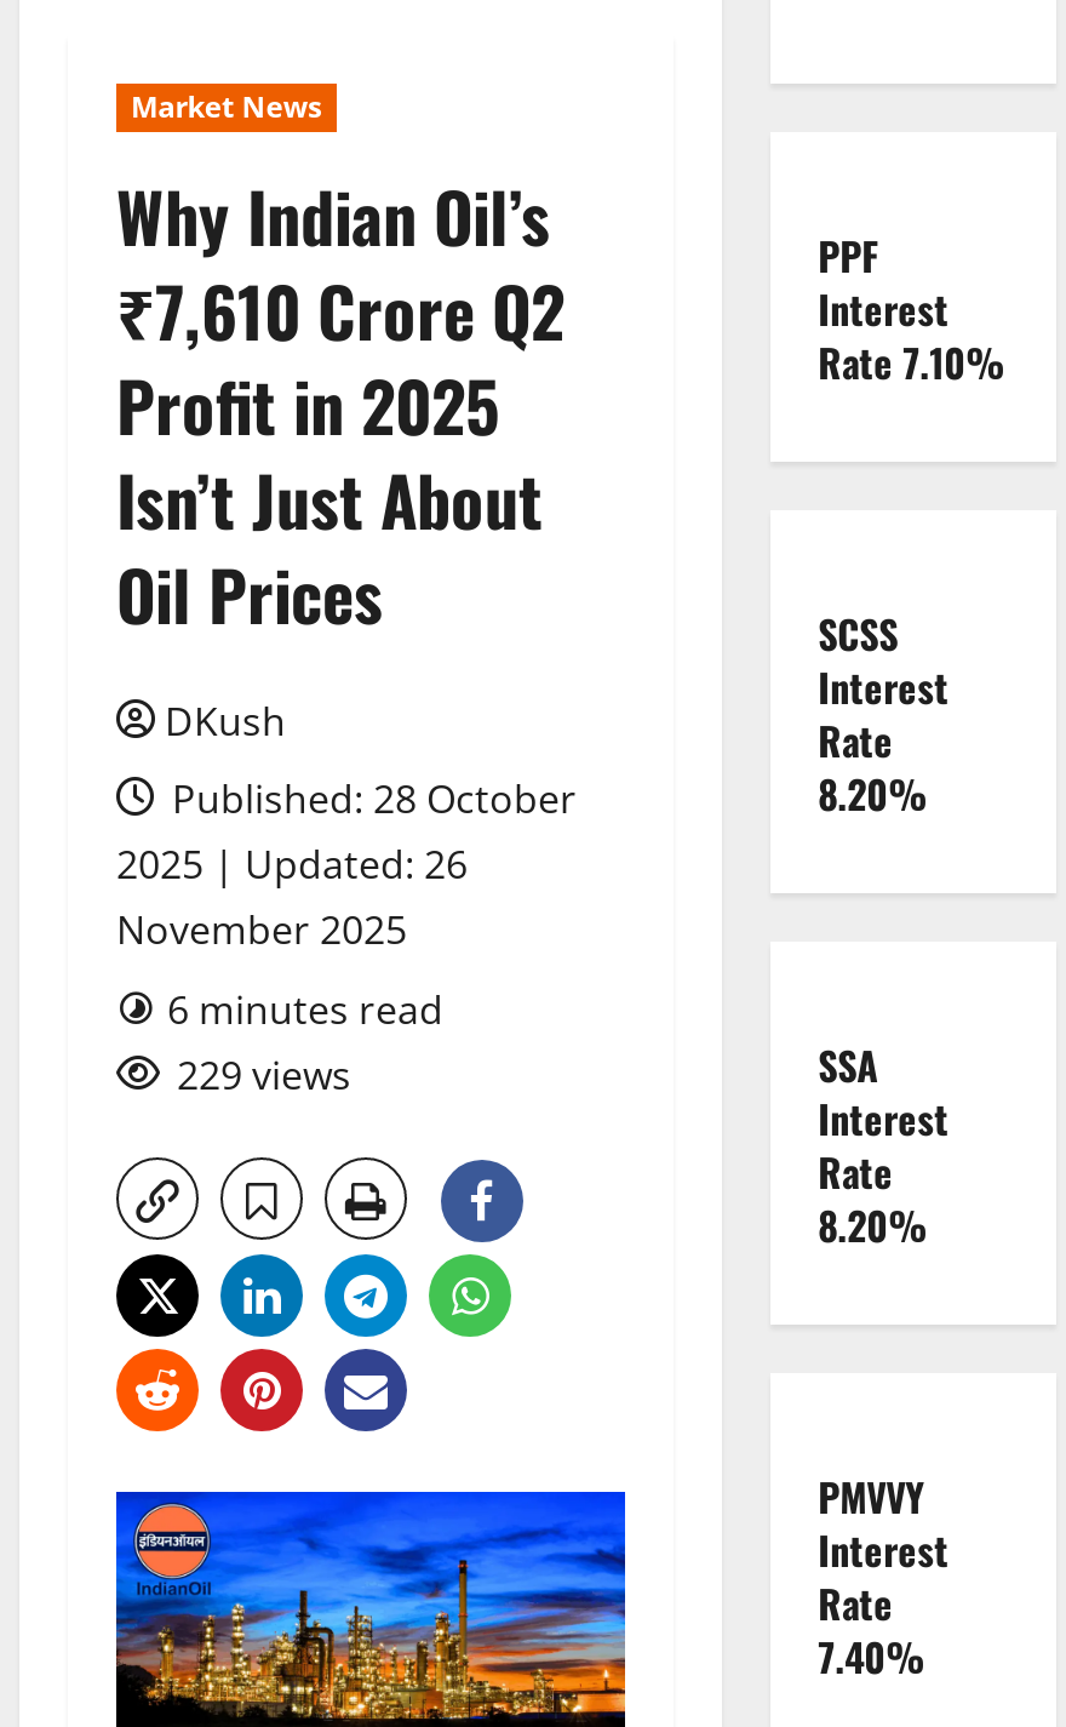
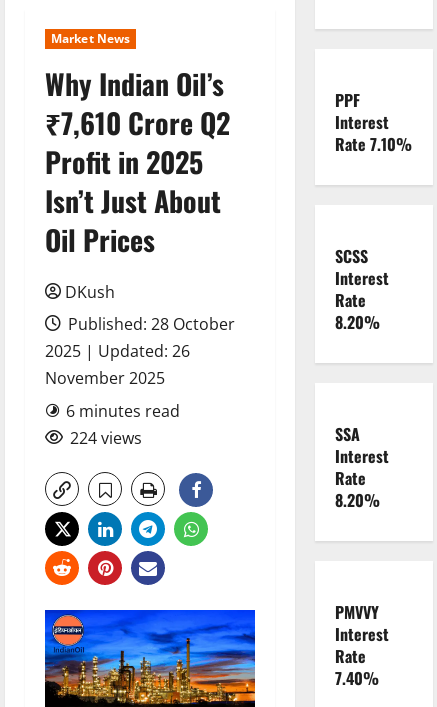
- 229 views
+ 224 views
